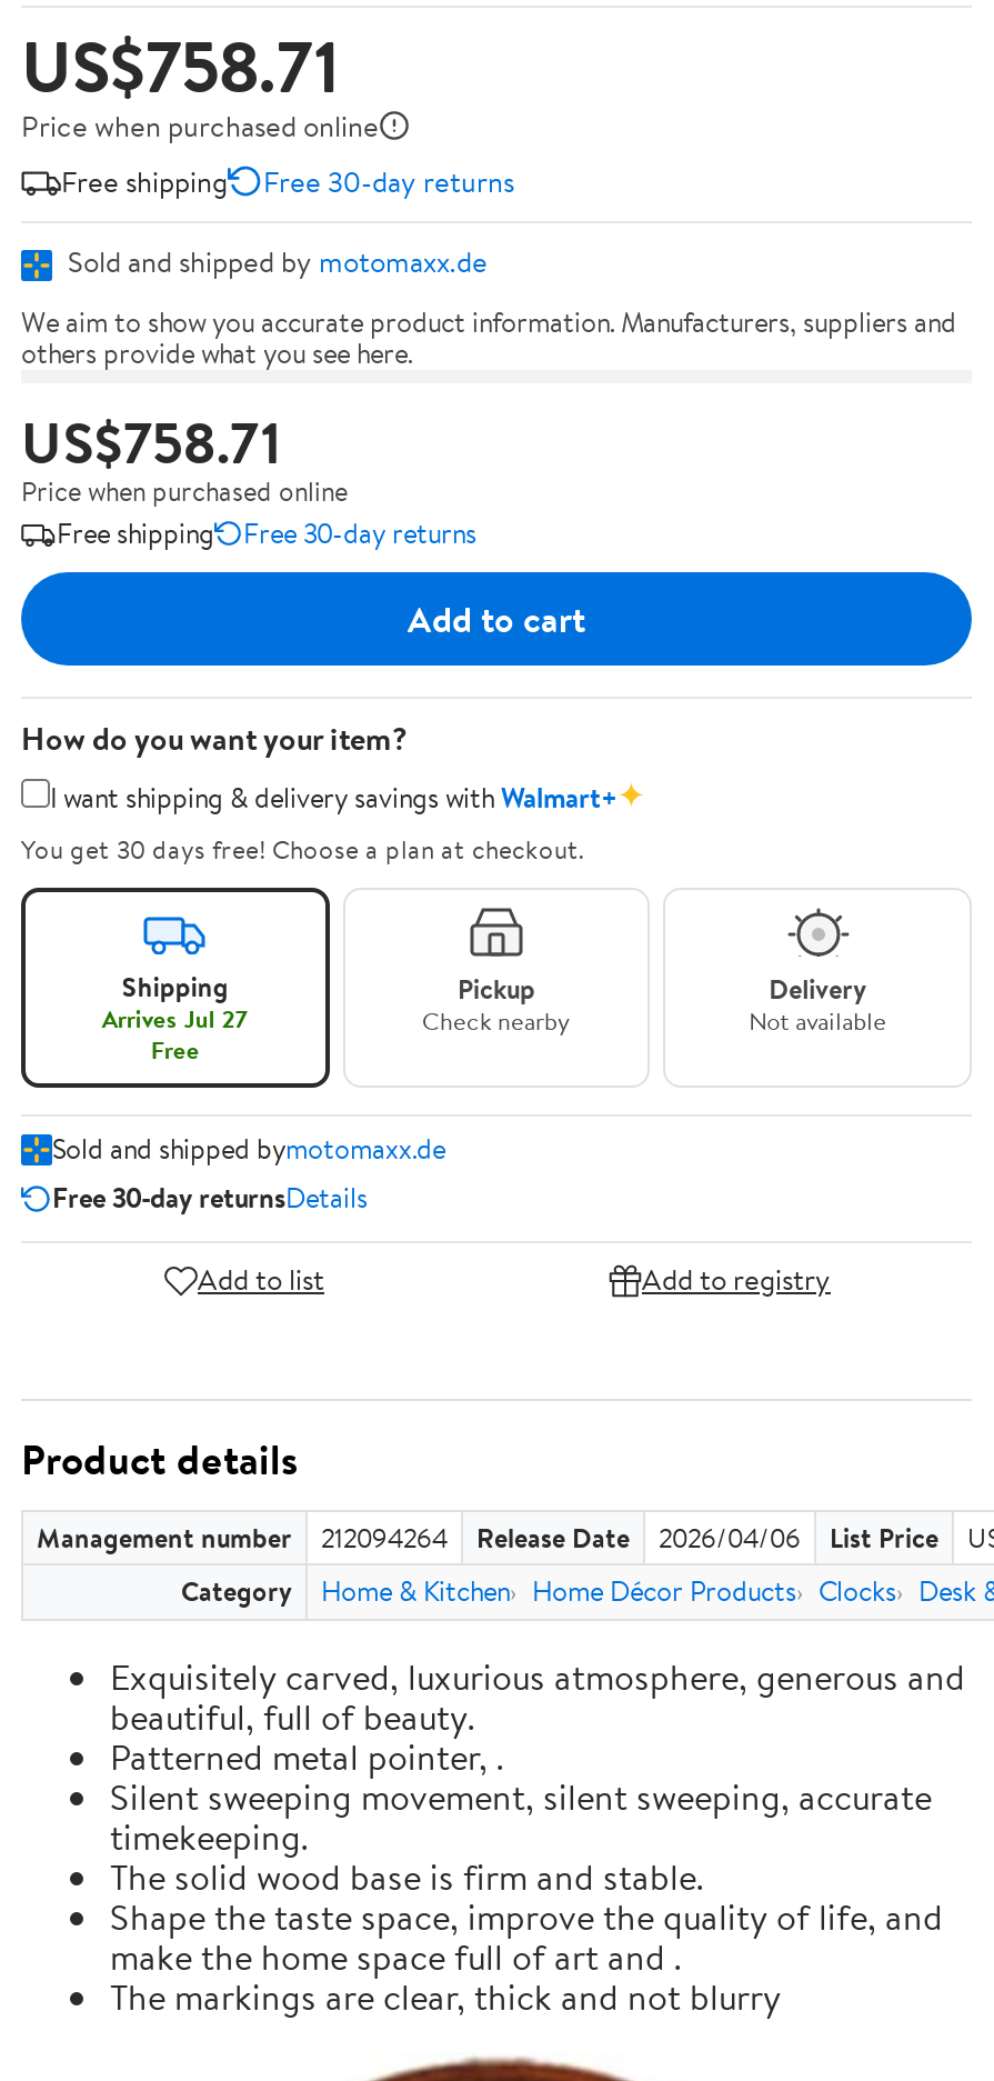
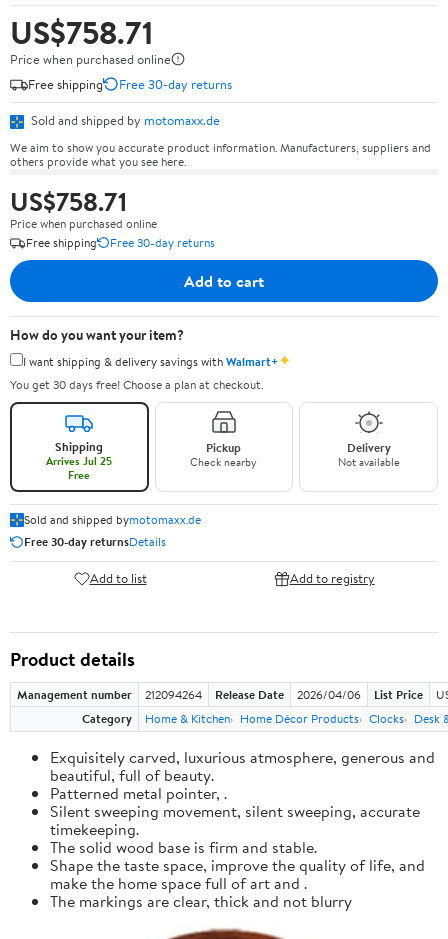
- Arrives Jul 27
+ Arrives Jul 25
